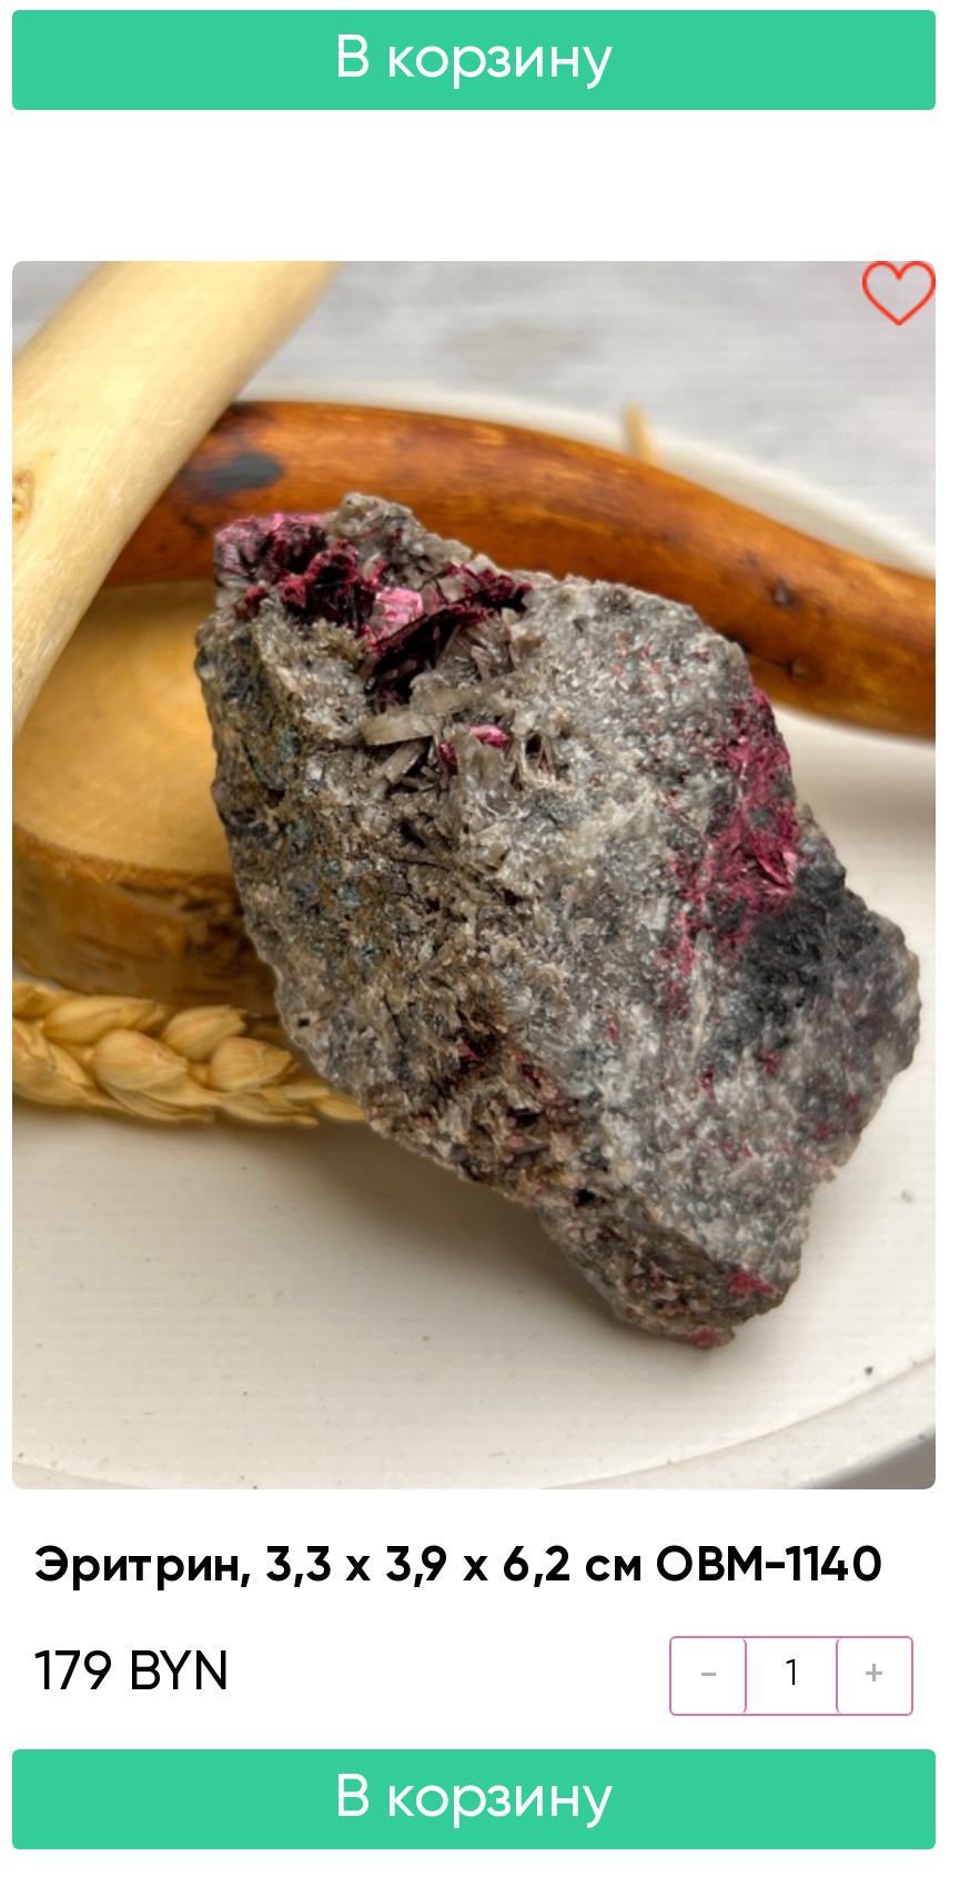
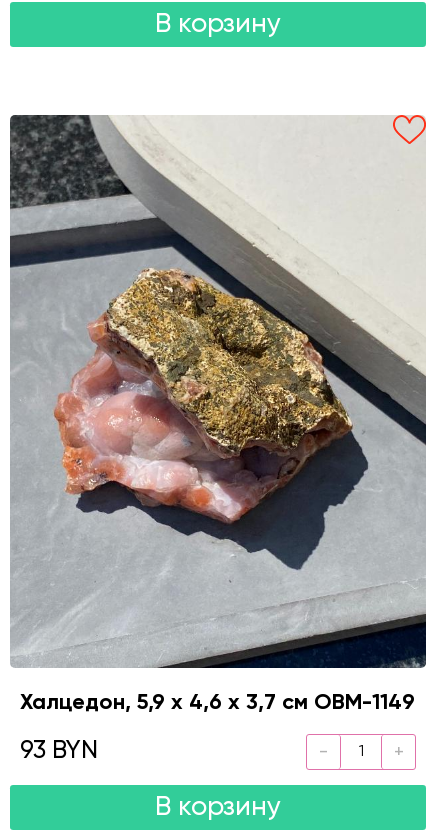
- [image]
- Эритрин, 3,3 х 3,9 х 6,2 см OBM-1140
+ [image]
+ Халцедон, 5,9 х 4,6 х 3,7 см OBM-1149

- 179 BYN
+ 93 BYN
